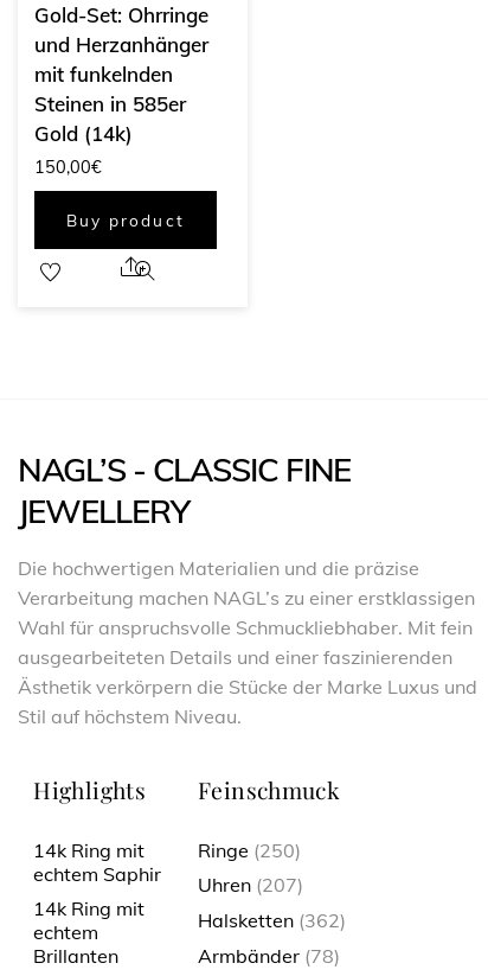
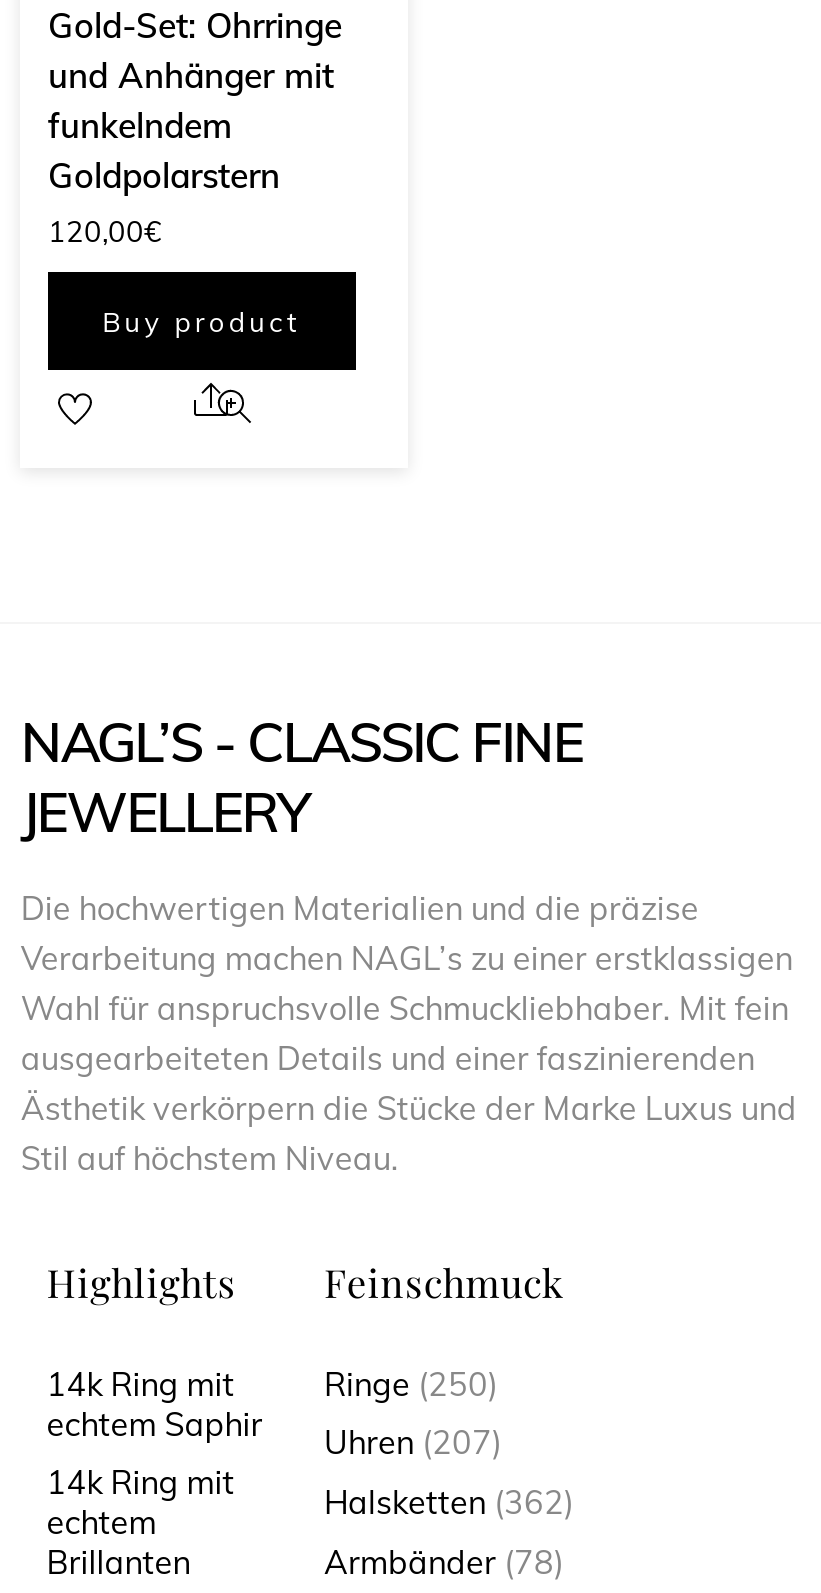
- und Herzanhänger
- mit funkelnden
- Steinen in 585er
- Gold (14k)
- 150,00€
+ und Anhänger mit
+ funkelndem
+ Goldpolarstern
+ 120,00€
